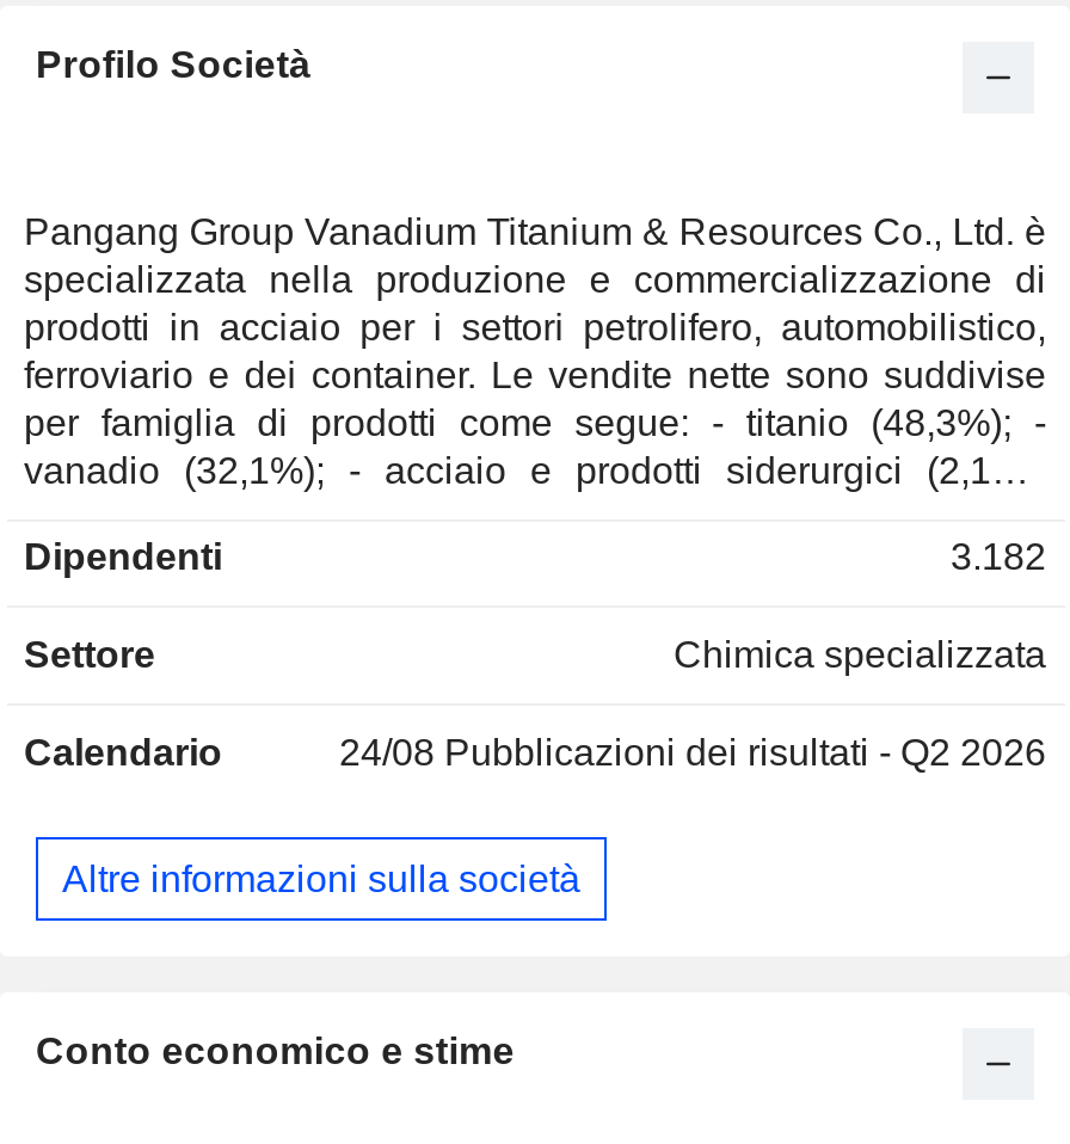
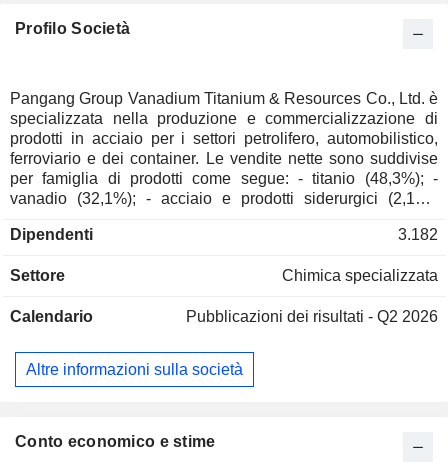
- 24/08 Pubblicazioni dei risultati - Q2 2026
+ Pubblicazioni dei risultati - Q2 2026
